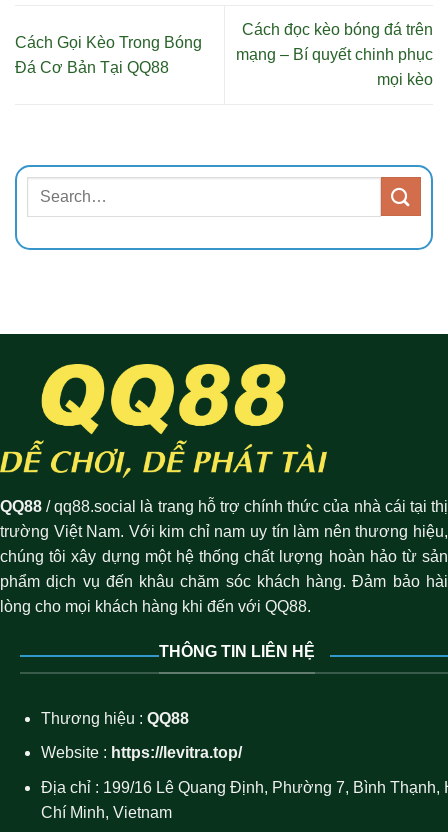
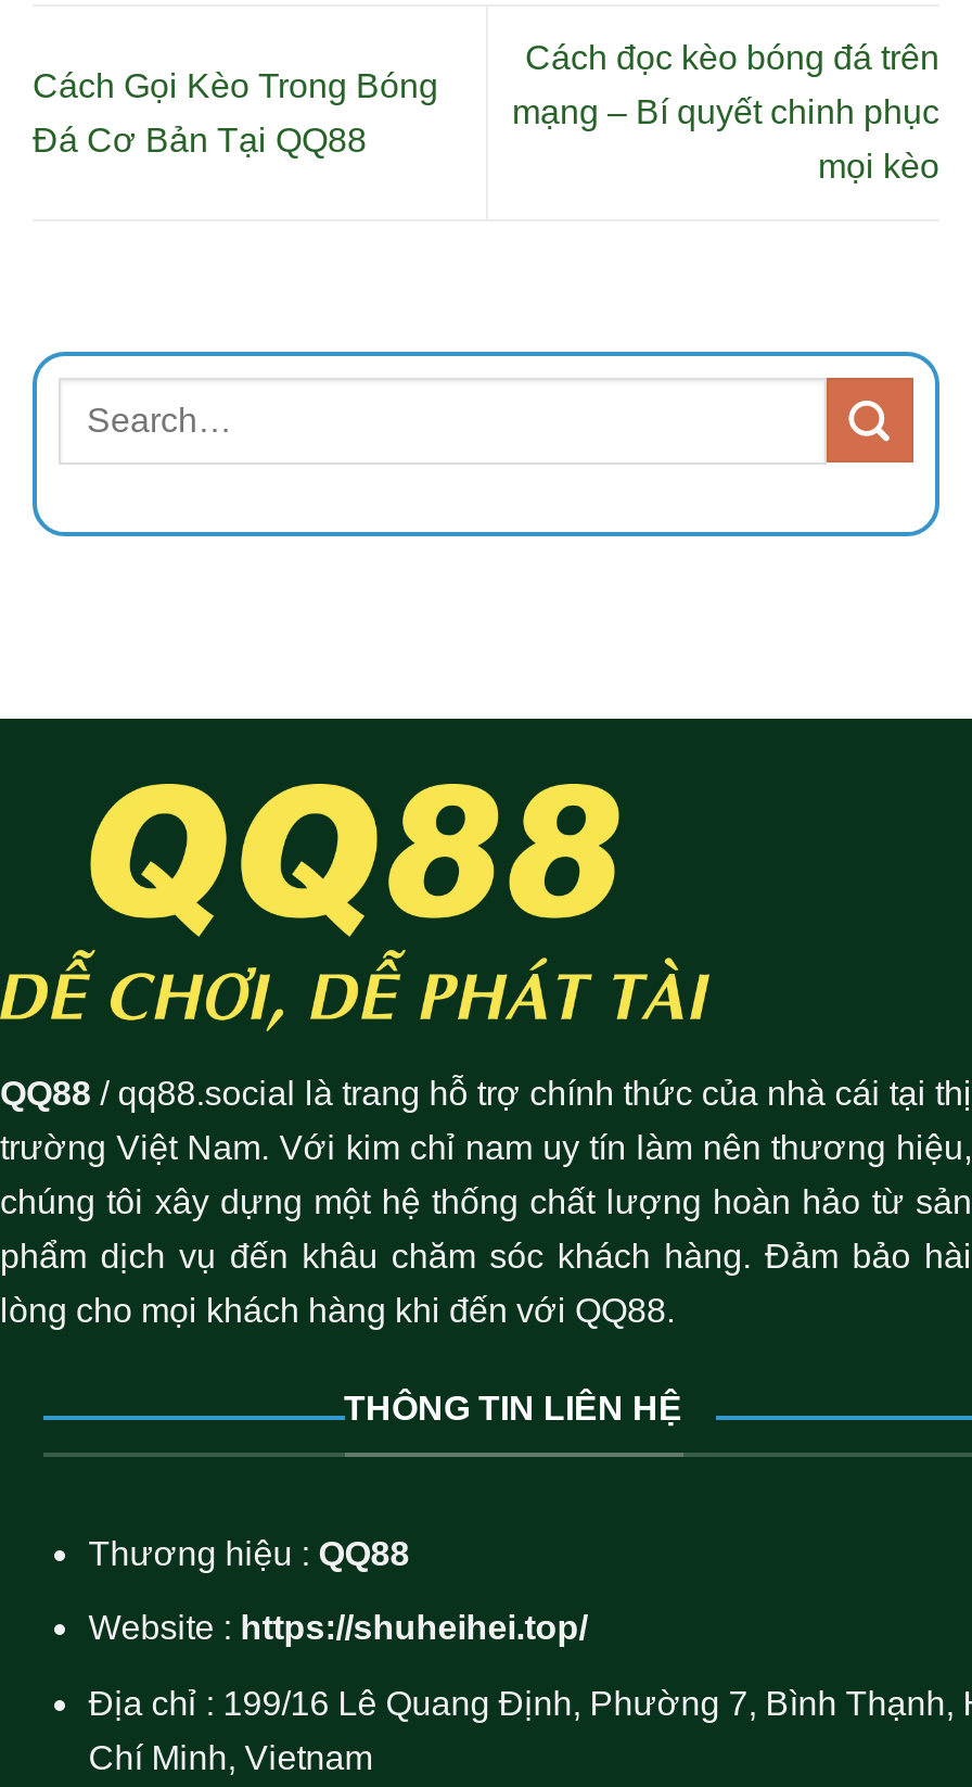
- Website : https://levitra.top/
+ Website : https://shuheihei.top/
